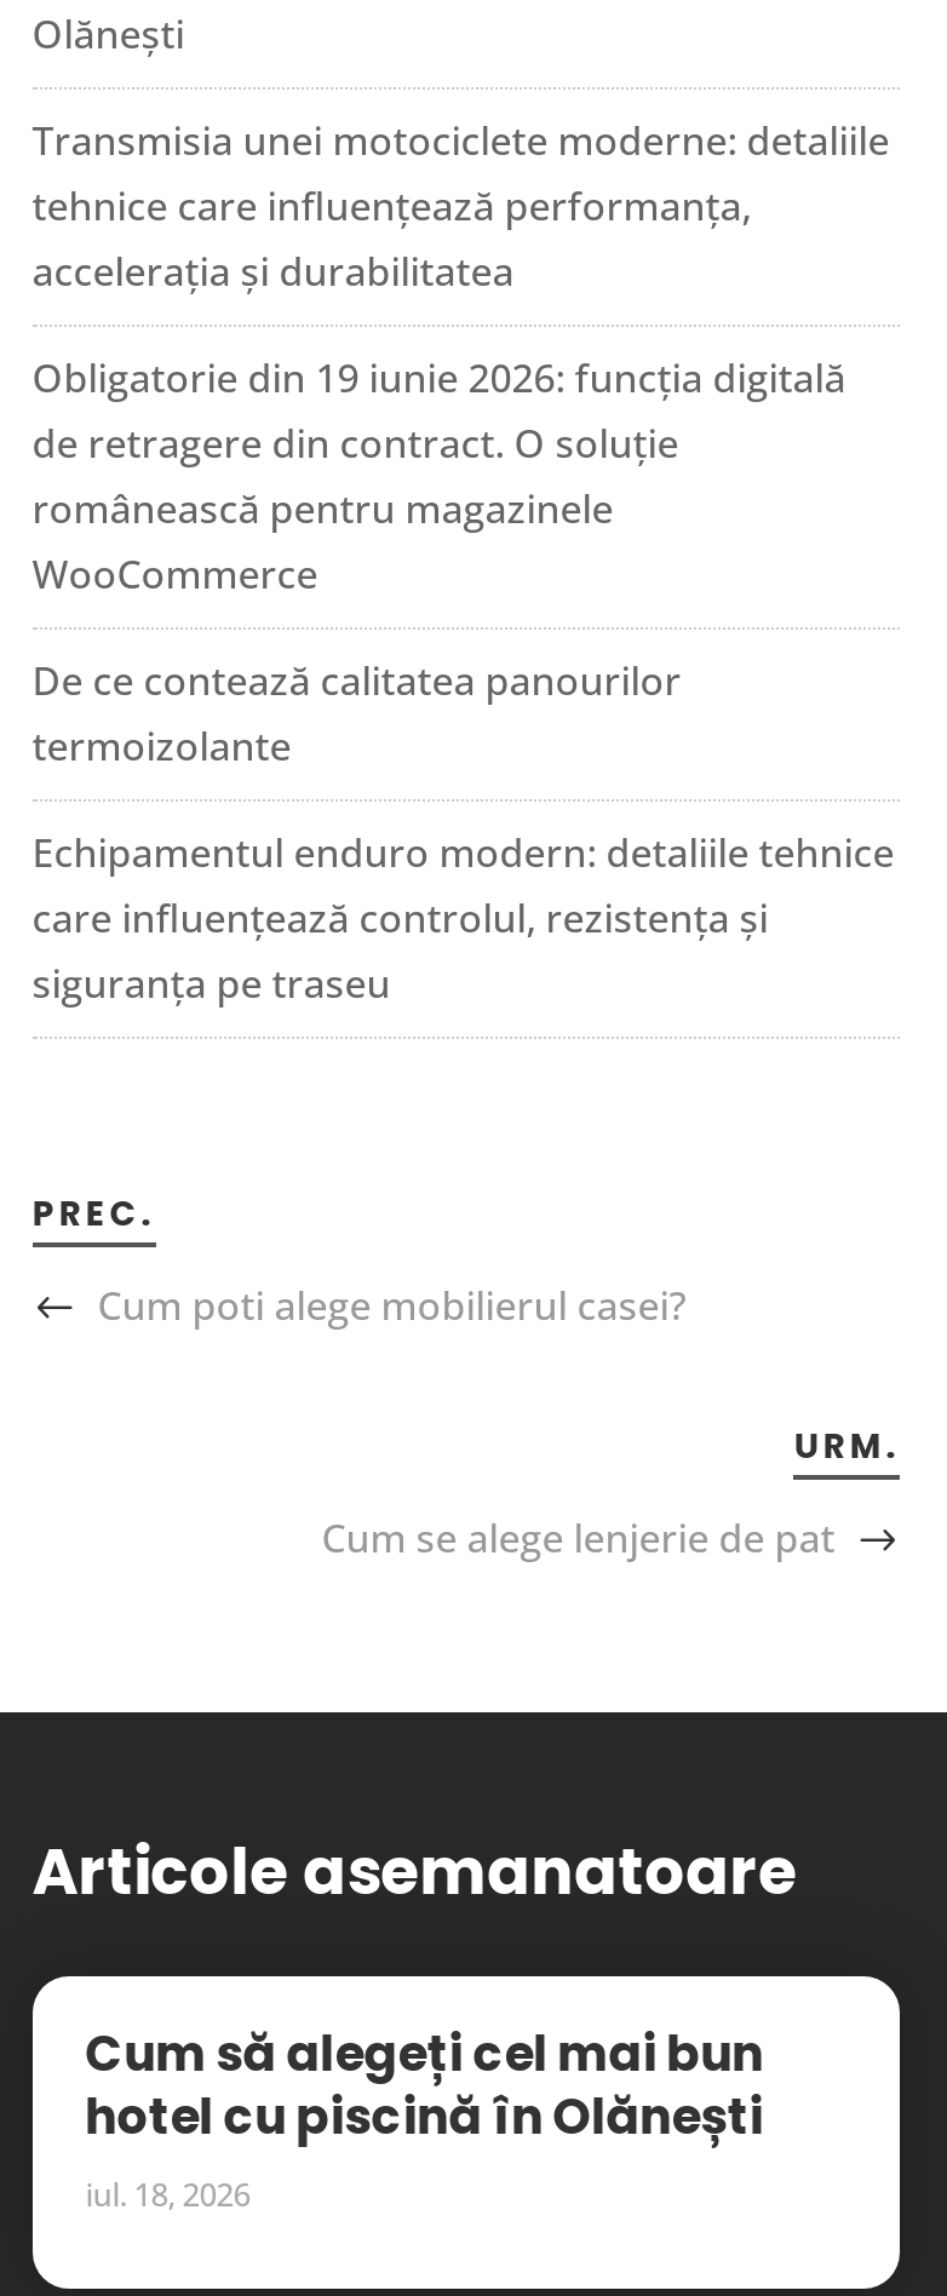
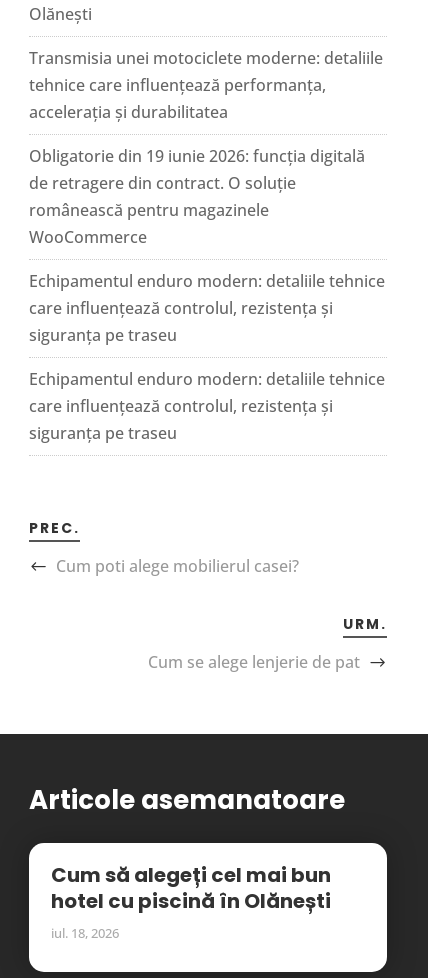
- De ce contează calitatea panourilor
- termoizolante
+ Echipamentul enduro modern: detaliile tehnice
+ care influențează controlul, rezistența și
+ siguranța pe traseu
